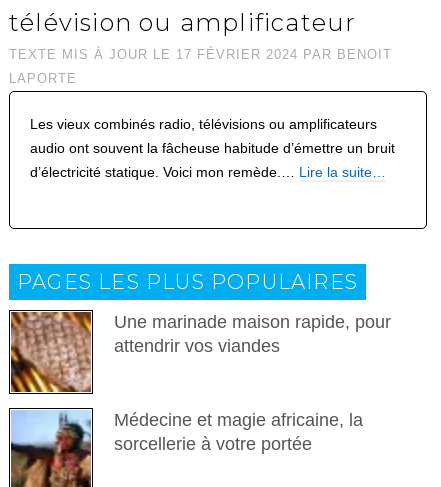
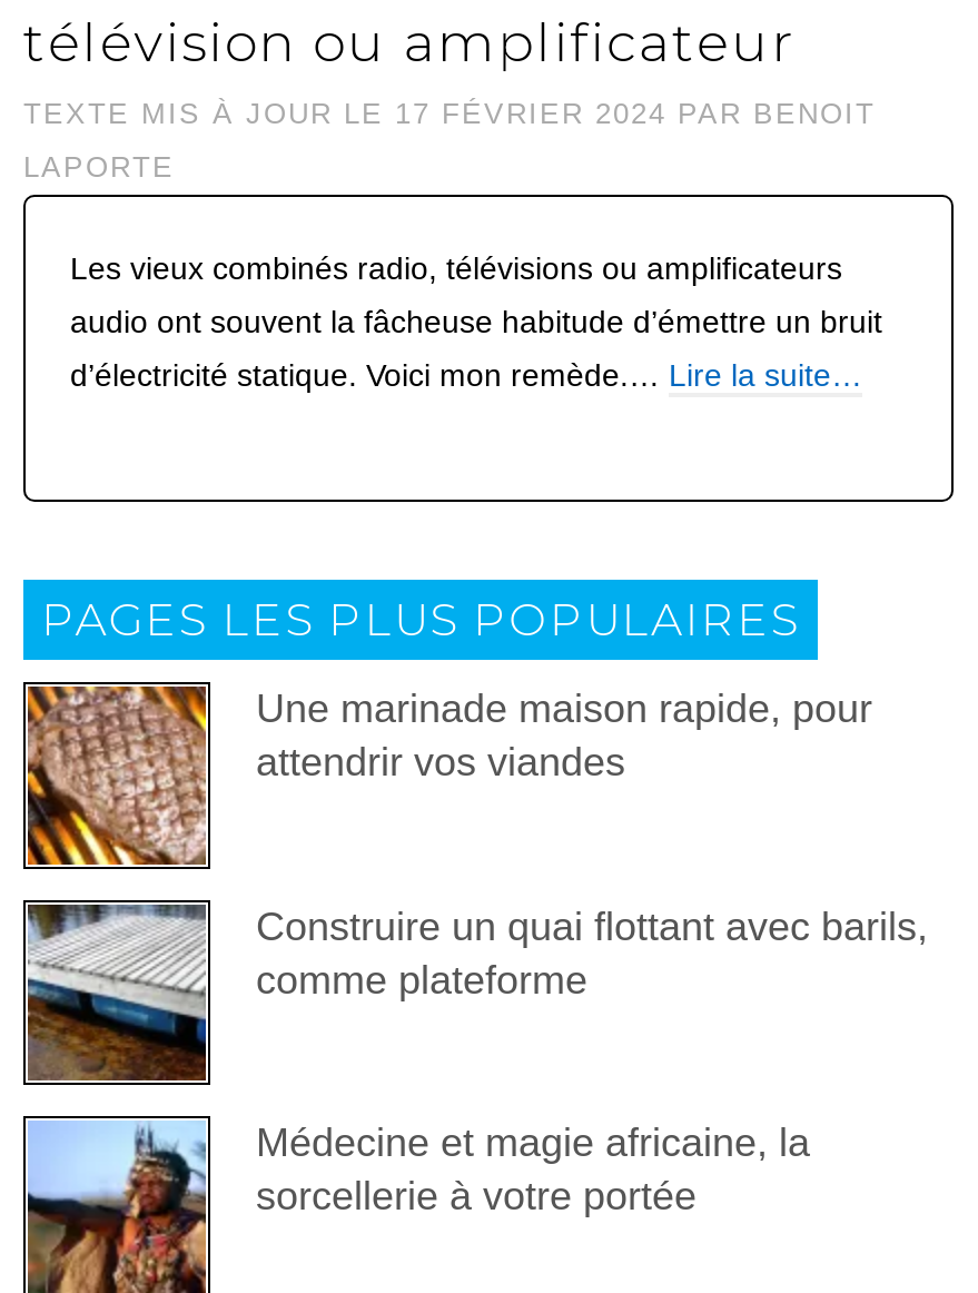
+ [image]
+ Construire un quai flottant avec barils,
+ comme plateforme
